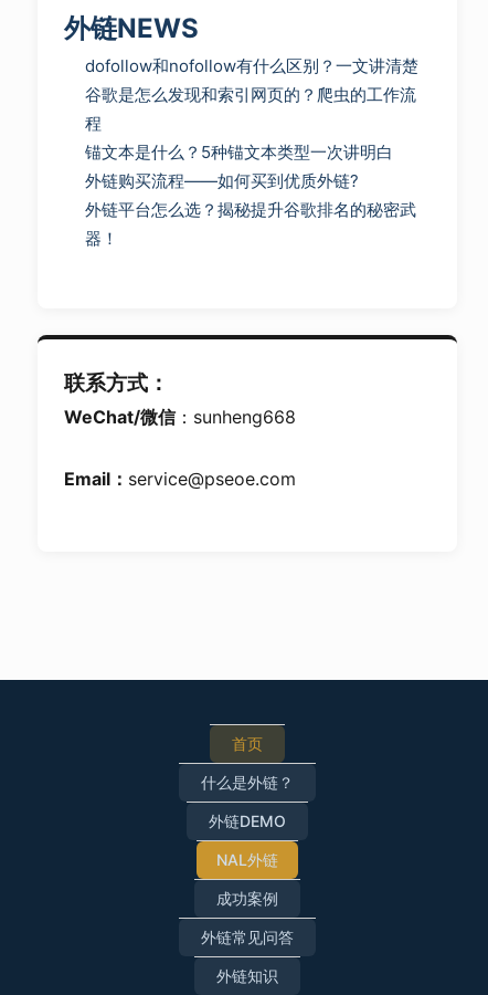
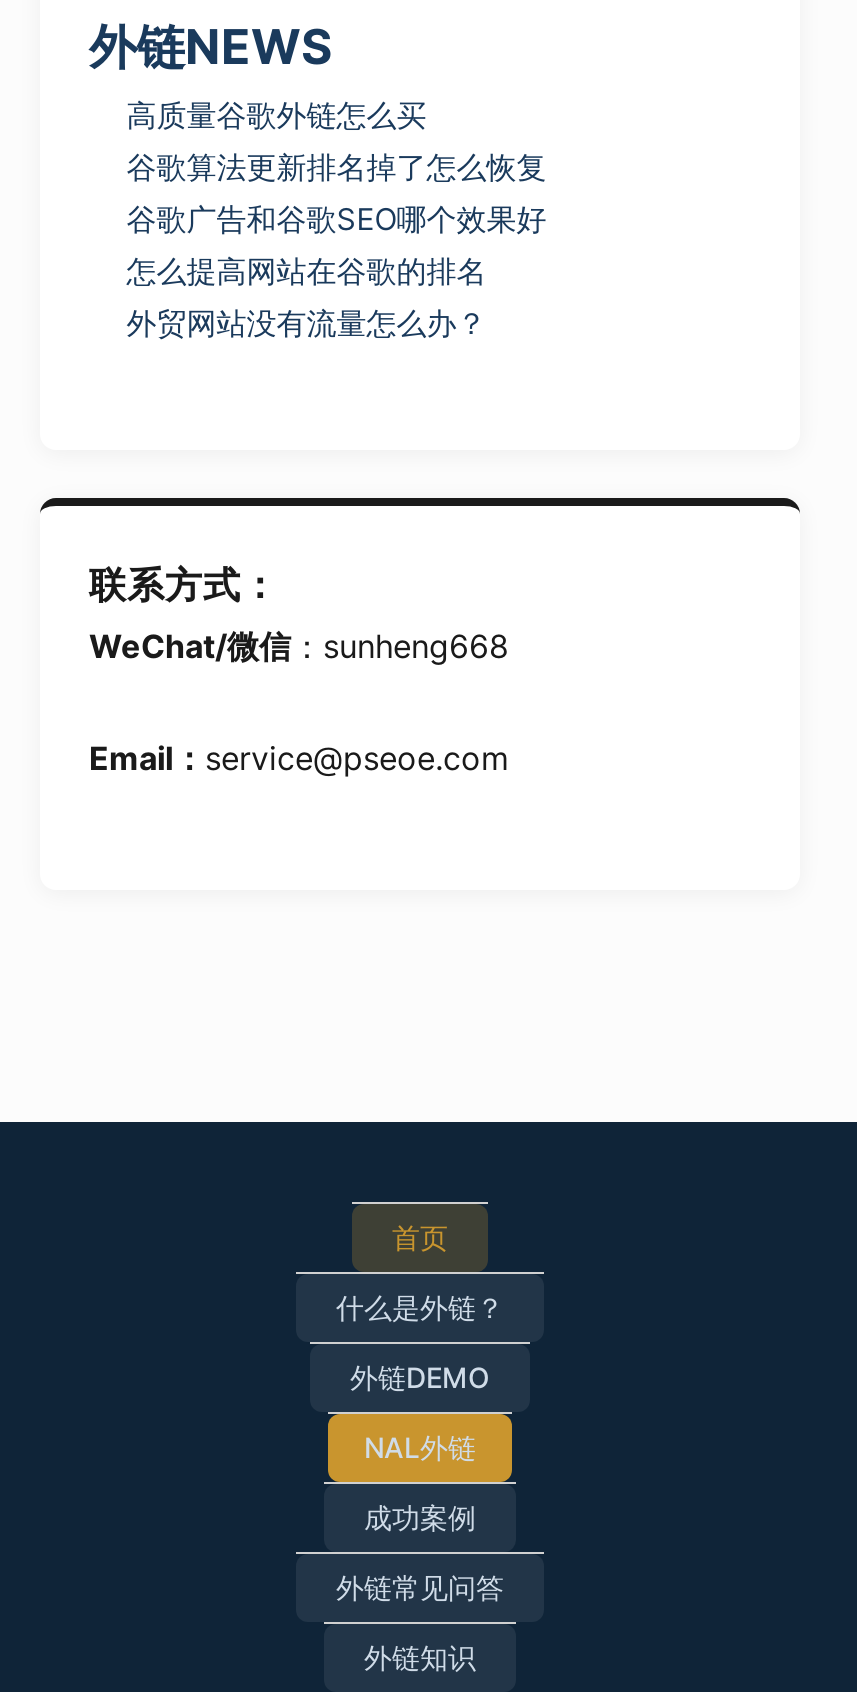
- dofollow和nofollow有什么区别？一文讲清楚
- 谷歌是怎么发现和索引网页的？爬虫的工作流
- 程
- 锚文本是什么？5种锚文本类型一次讲明白
- 外链购买流程——如何买到优质外链?
- 外链平台怎么选？揭秘提升谷歌排名的秘密武
- 器！
+ 高质量谷歌外链怎么买
+ 谷歌算法更新排名掉了怎么恢复
+ 谷歌广告和谷歌SEO哪个效果好
+ 怎么提高网站在谷歌的排名
+ 外贸网站没有流量怎么办？
